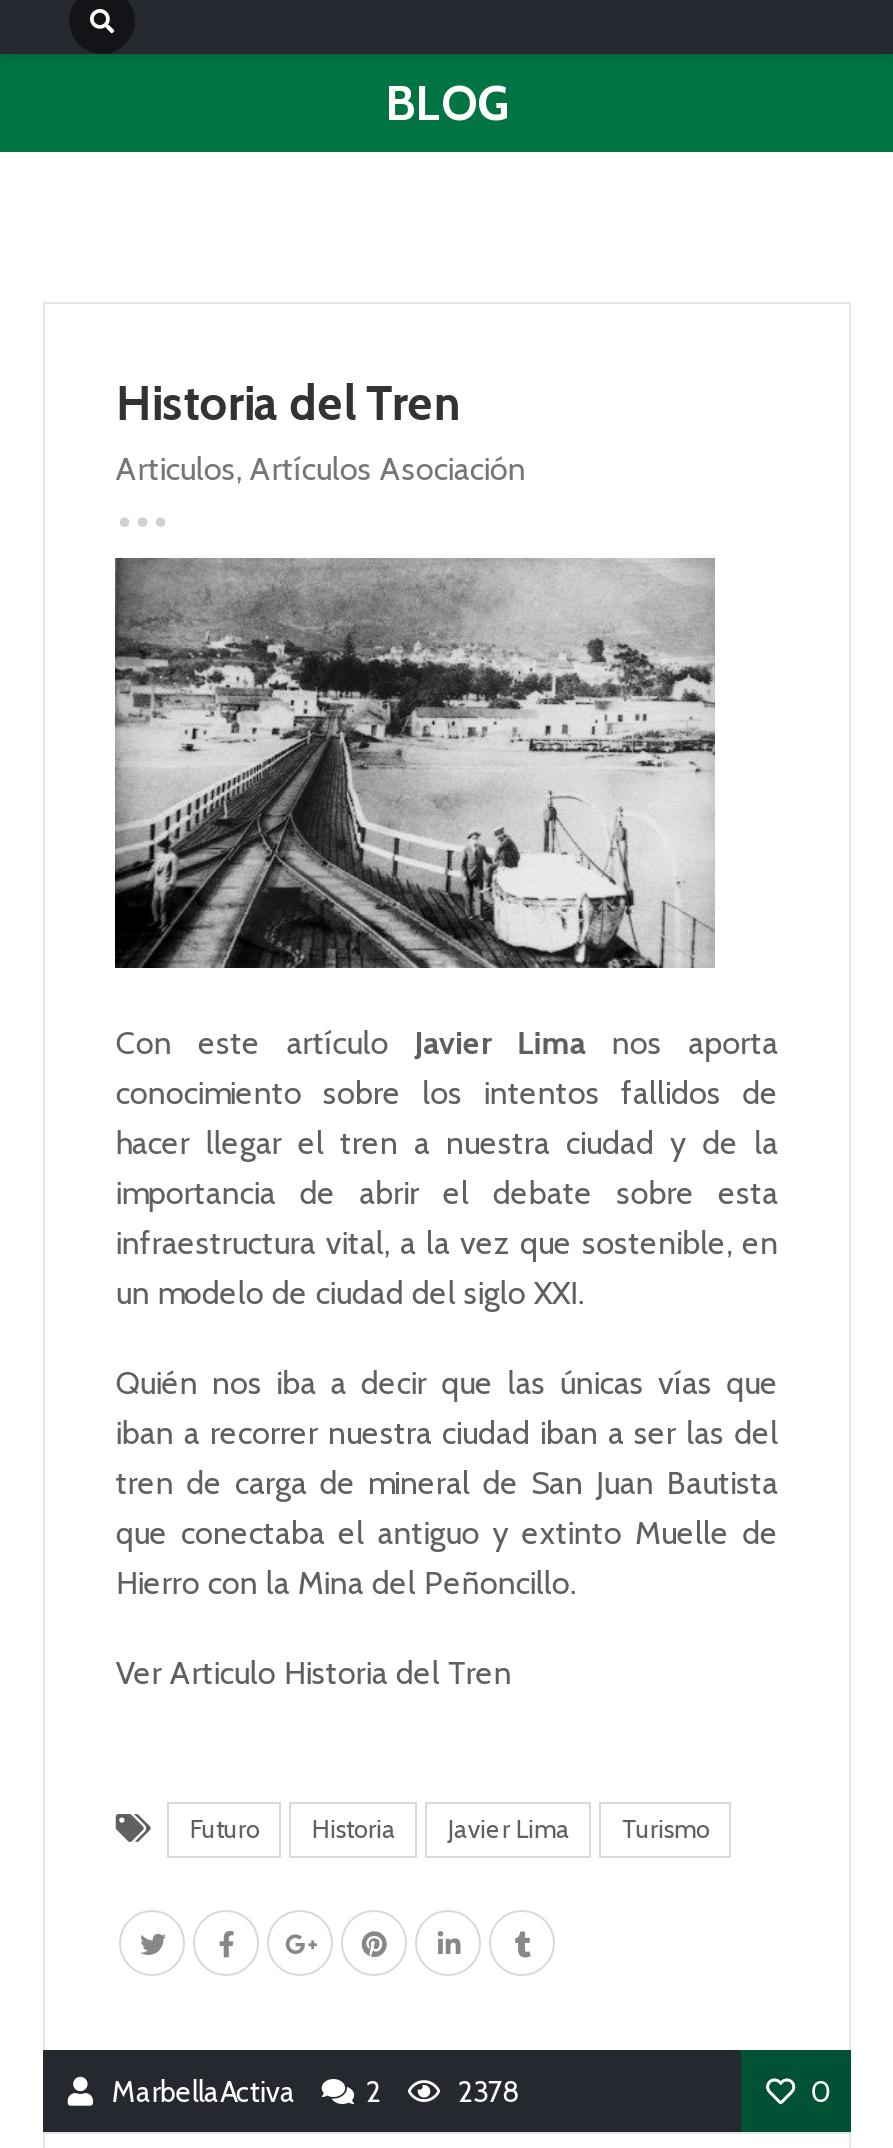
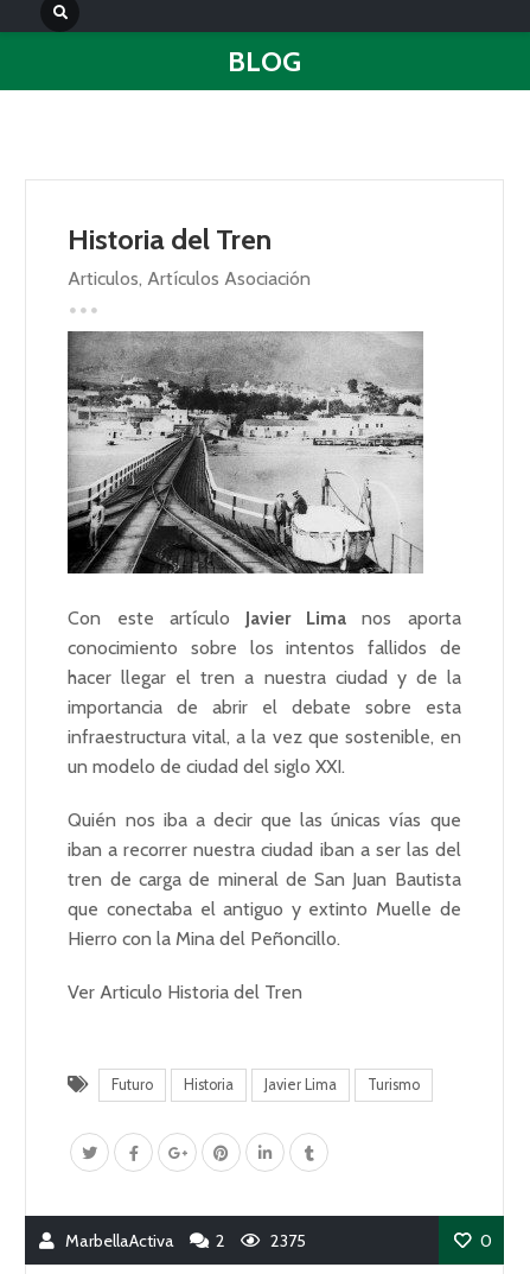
- MarbellaActiva 2 2378
+ MarbellaActiva 2 2375
